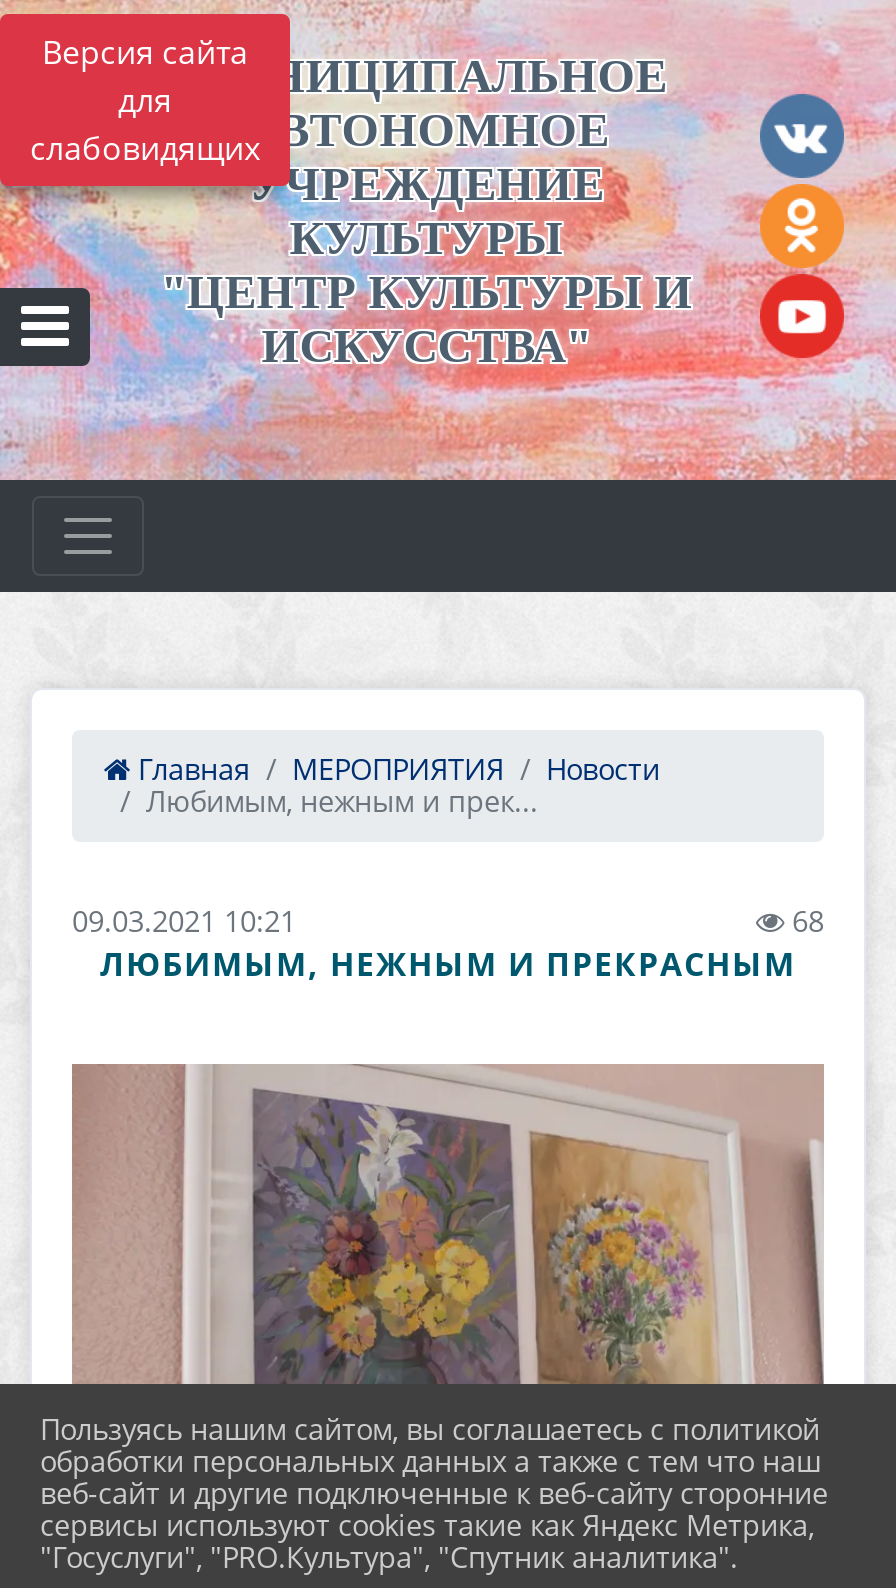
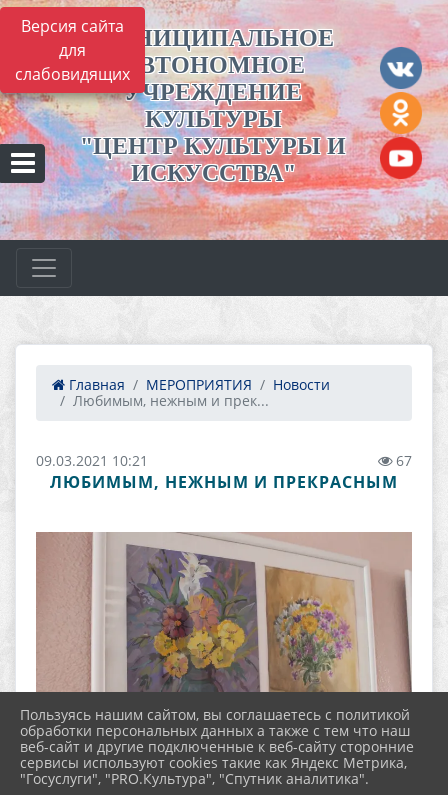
- 68
+ 67
